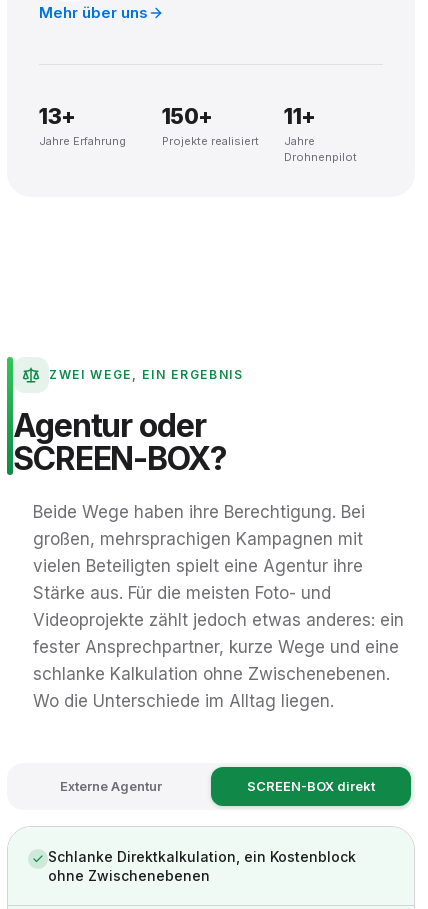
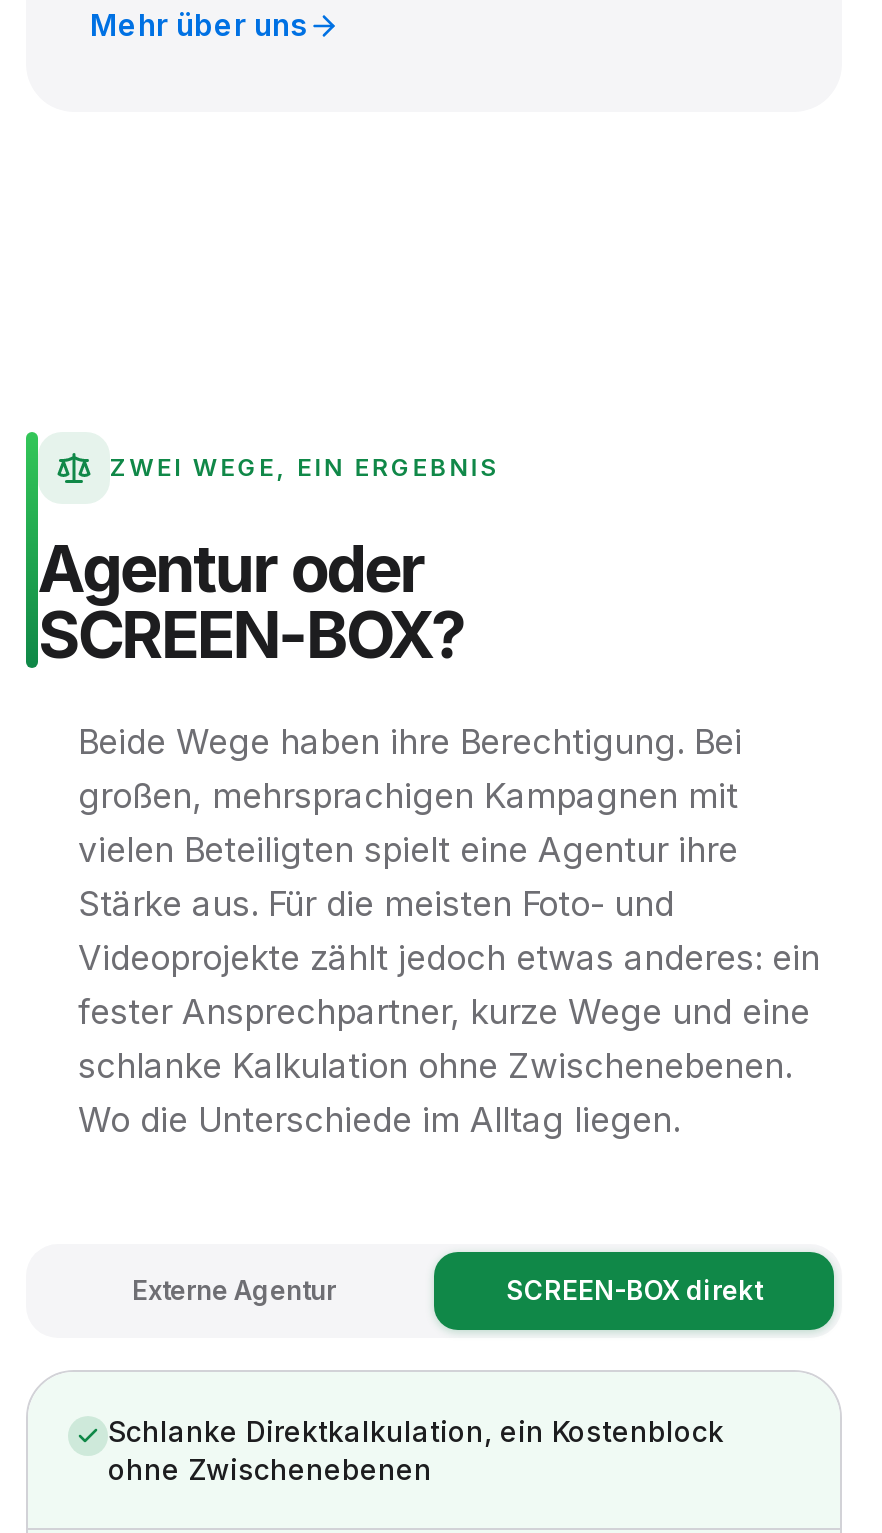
- 13+
- Jahre Erfahrung

- 150+
- Projekte realisiert

- 11+
- Jahre
- Drohnenpilot
